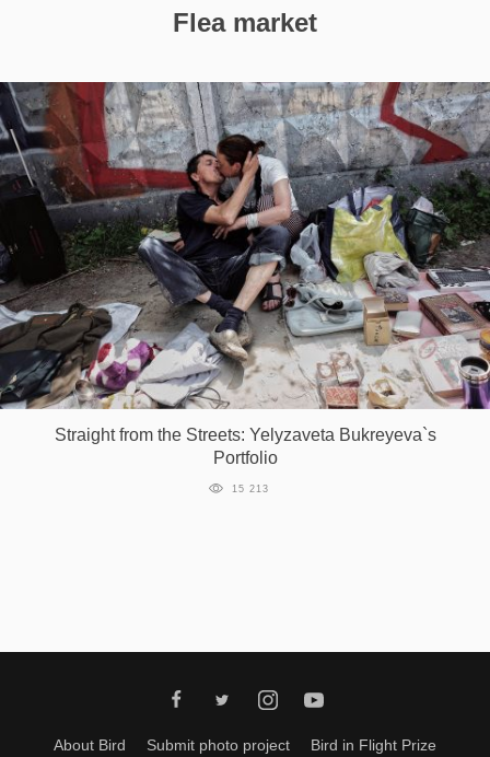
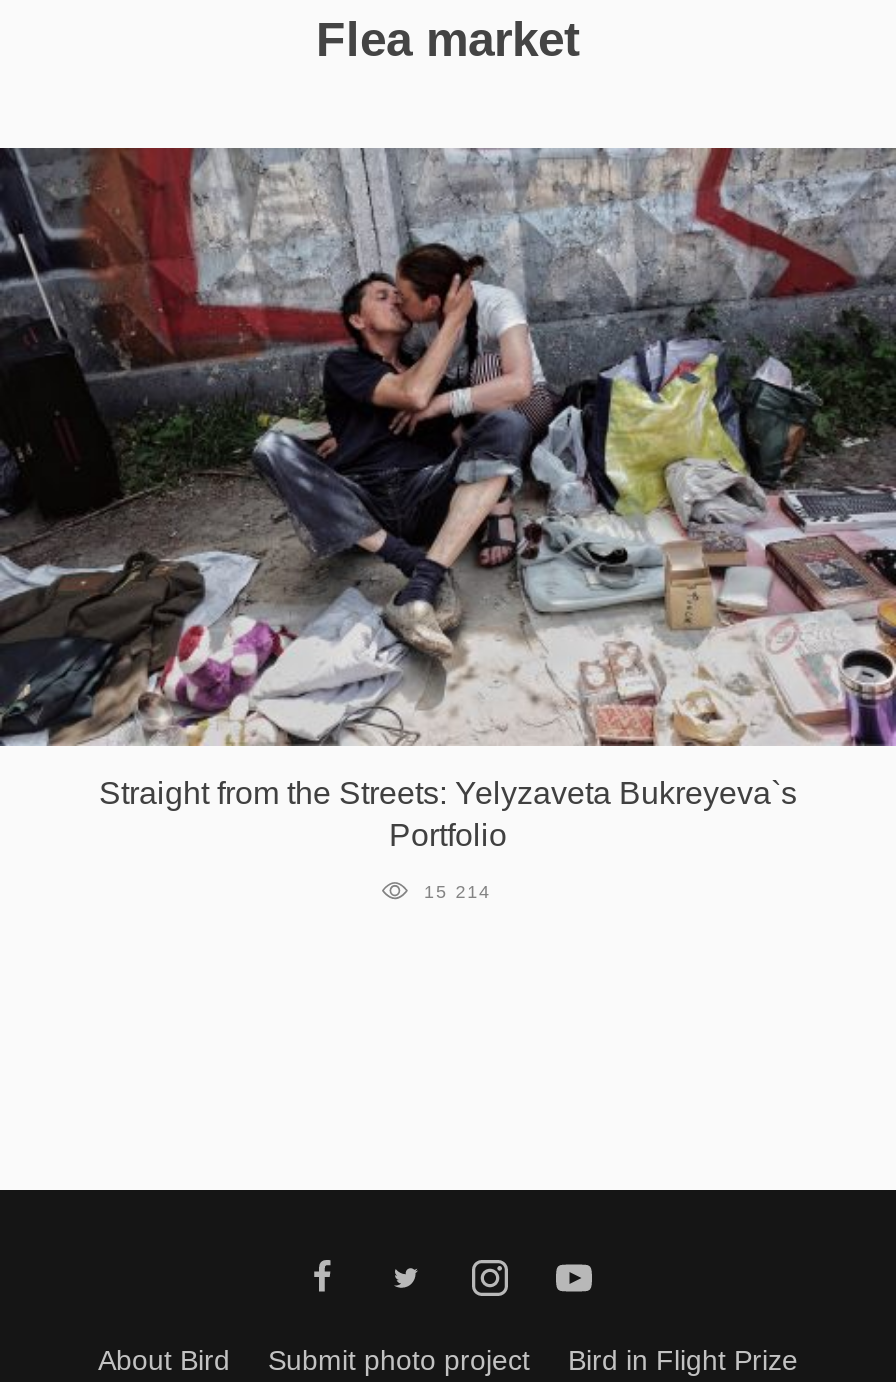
- 15 213
+ 15 214
